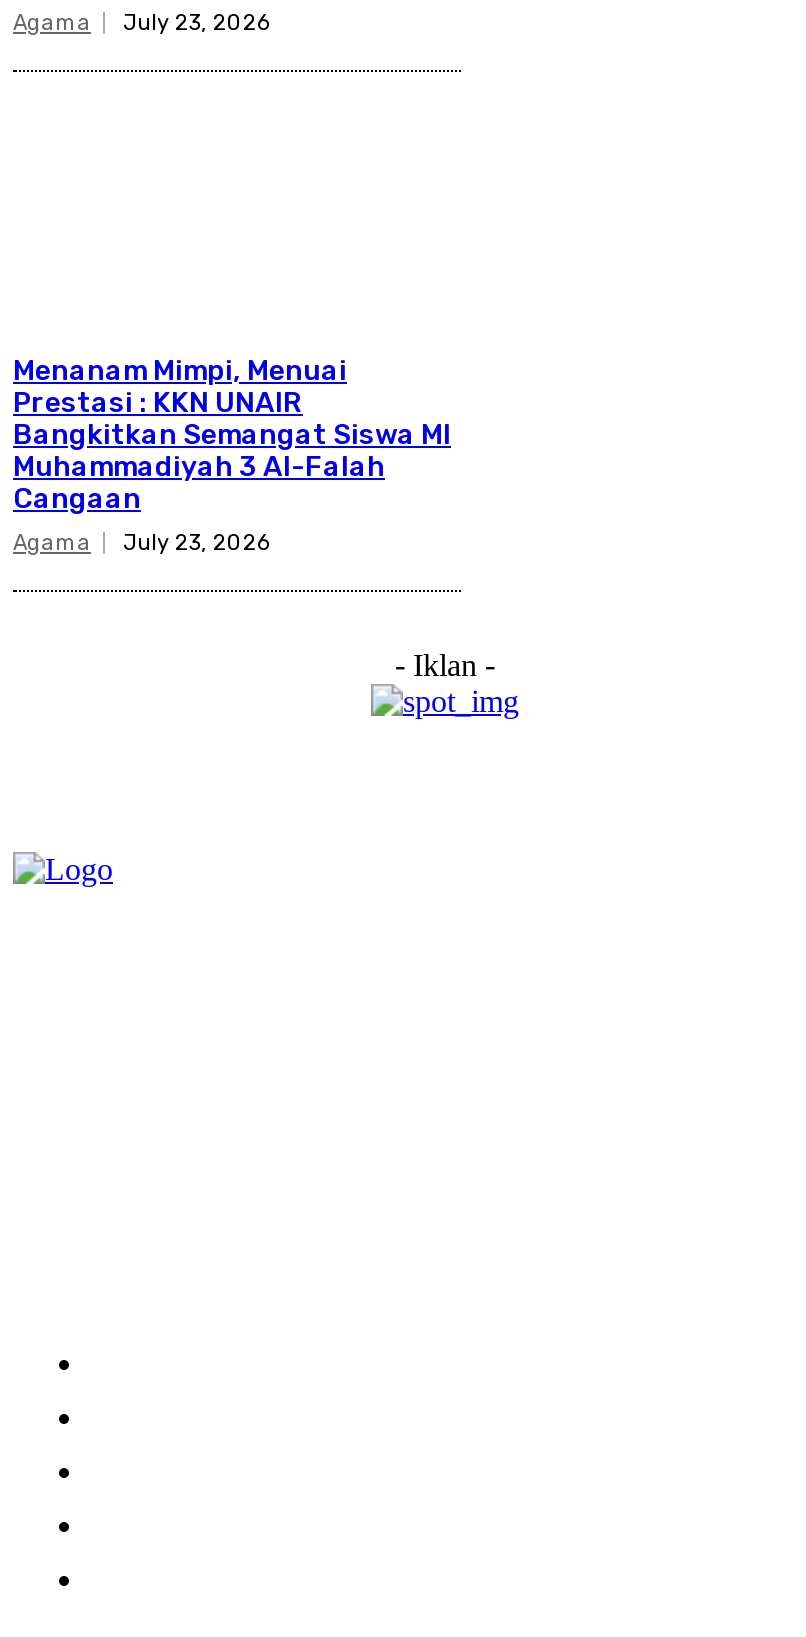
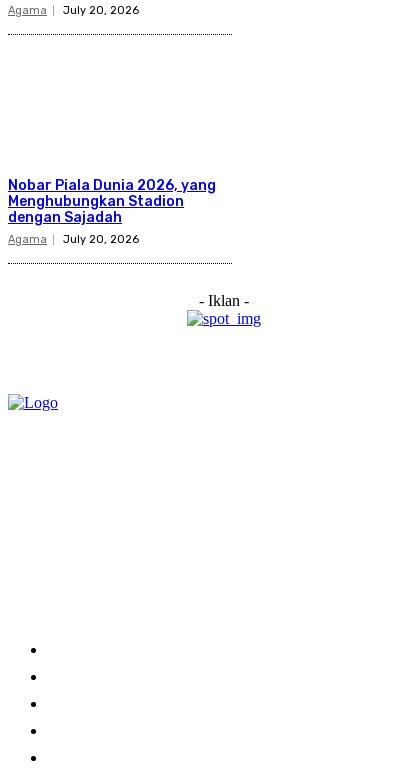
- Agama July 23, 2026
+ Agama July 20, 2026

- Menanam Mimpi, Menuai
- Prestasi : KKN UNAIR
- Bangkitkan Semangat Siswa MI
- Muhammadiyah 3 Al-Falah
- Cangaan
+ Nobar Piala Dunia 2026, yang
+ Menghubungkan Stadion
+ dengan Sajadah

- Agama July 23, 2026
+ Agama July 20, 2026
